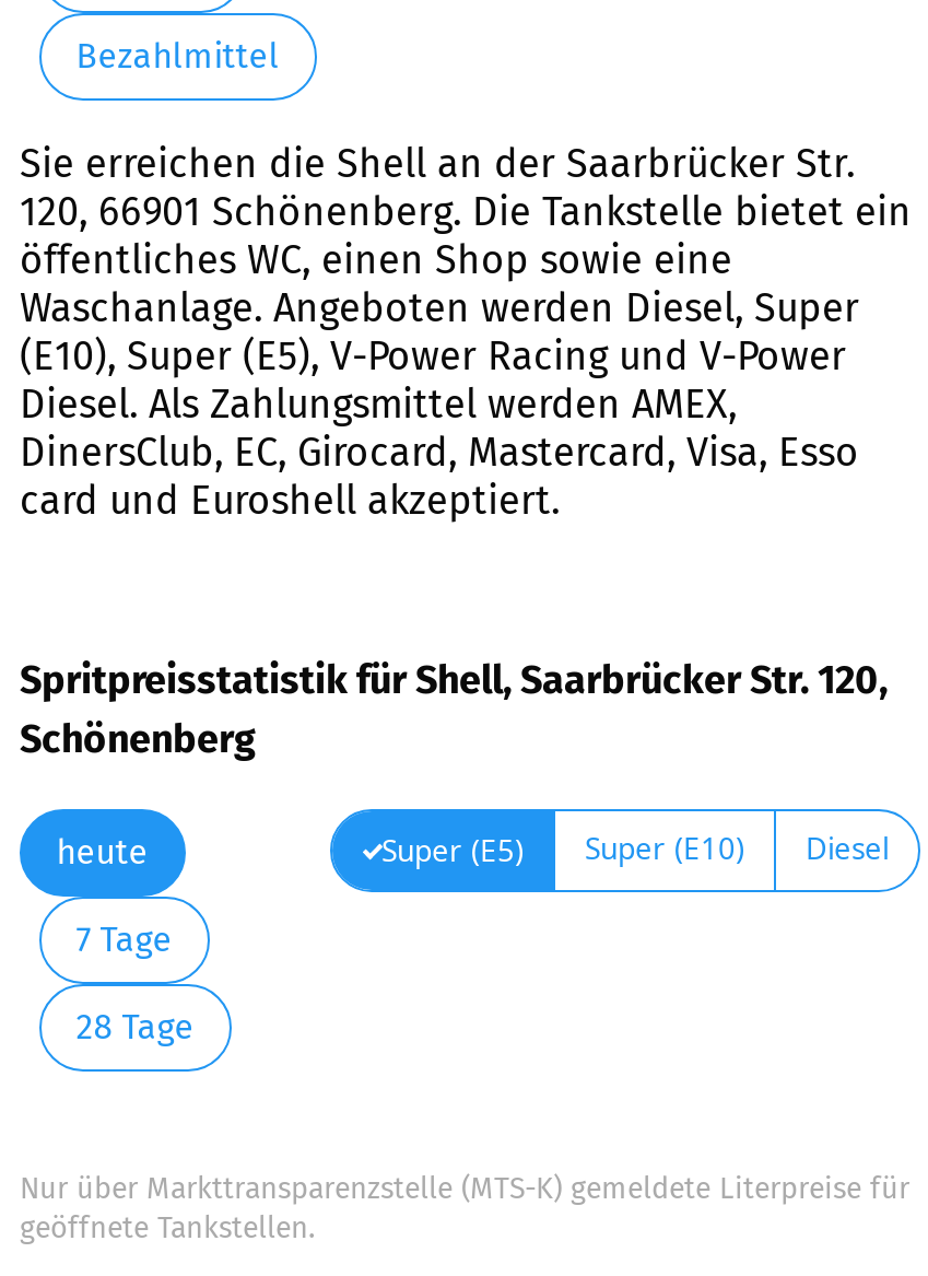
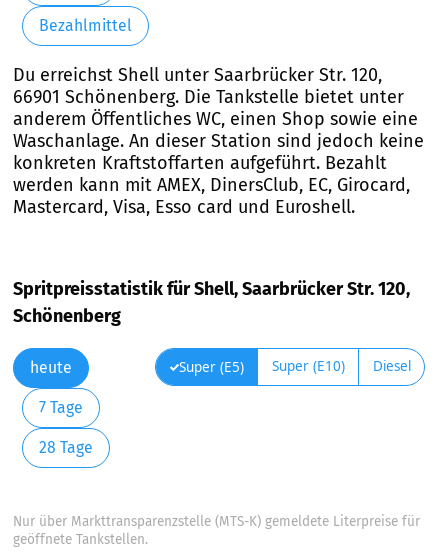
- Sie erreichen die Shell an der Saarbrücker Str.
- 120, 66901 Schönenberg. Die Tankstelle bietet ein
- öffentliches WC, einen Shop sowie eine
- Waschanlage. Angeboten werden Diesel, Super
- (E10), Super (E5), V-Power Racing und V-Power
- Diesel. Als Zahlungsmittel werden AMEX,
- DinersClub, EC, Girocard, Mastercard, Visa, Esso
- card und Euroshell akzeptiert.
+ Du erreichst Shell unter Saarbrücker Str. 120,
+ 66901 Schönenberg. Die Tankstelle bietet unter
+ anderem Öffentliches WC, einen Shop sowie eine
+ Waschanlage. An dieser Station sind jedoch keine
+ konkreten Kraftstoffarten aufgeführt. Bezahlt
+ werden kann mit AMEX, DinersClub, EC, Girocard,
+ Mastercard, Visa, Esso card und Euroshell.
